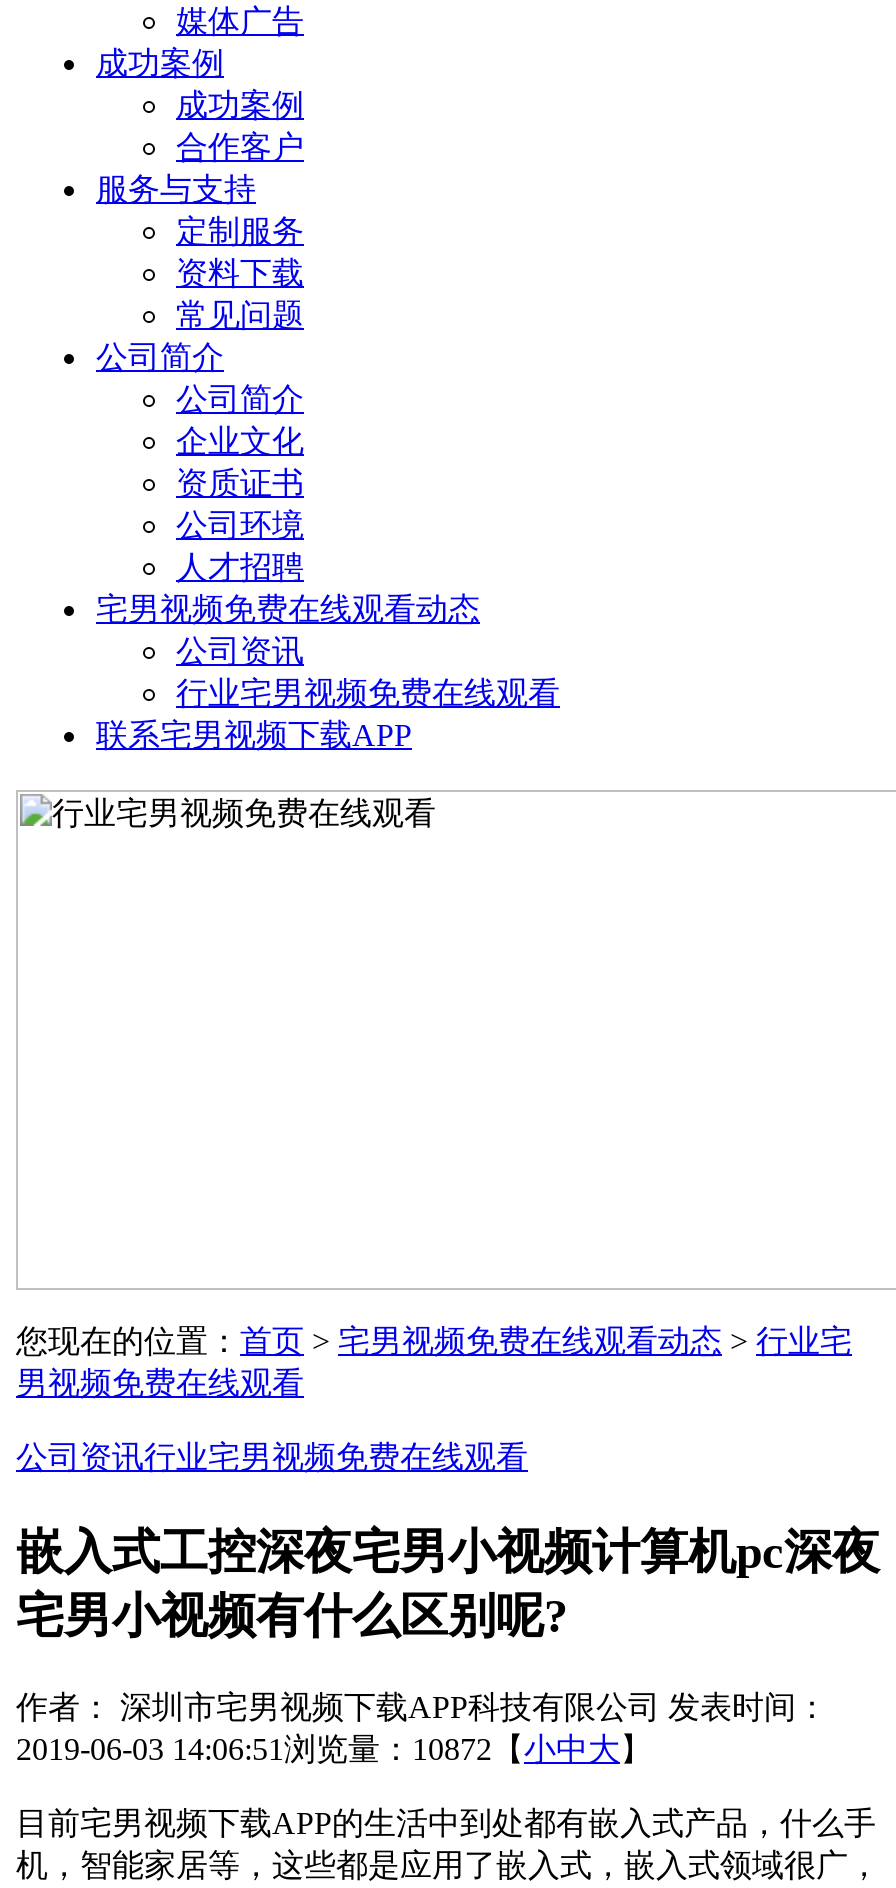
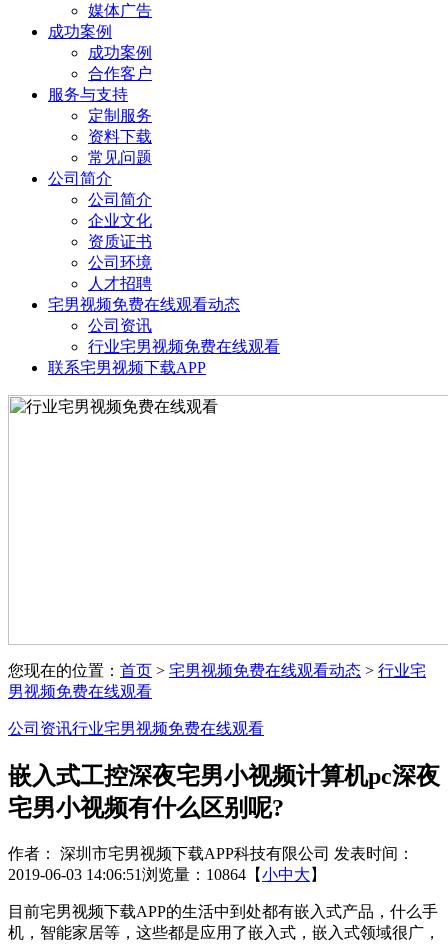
- 2019-06-03 14:06:51浏览量：10872【小中大】
+ 2019-06-03 14:06:51浏览量：10864【小中大】
